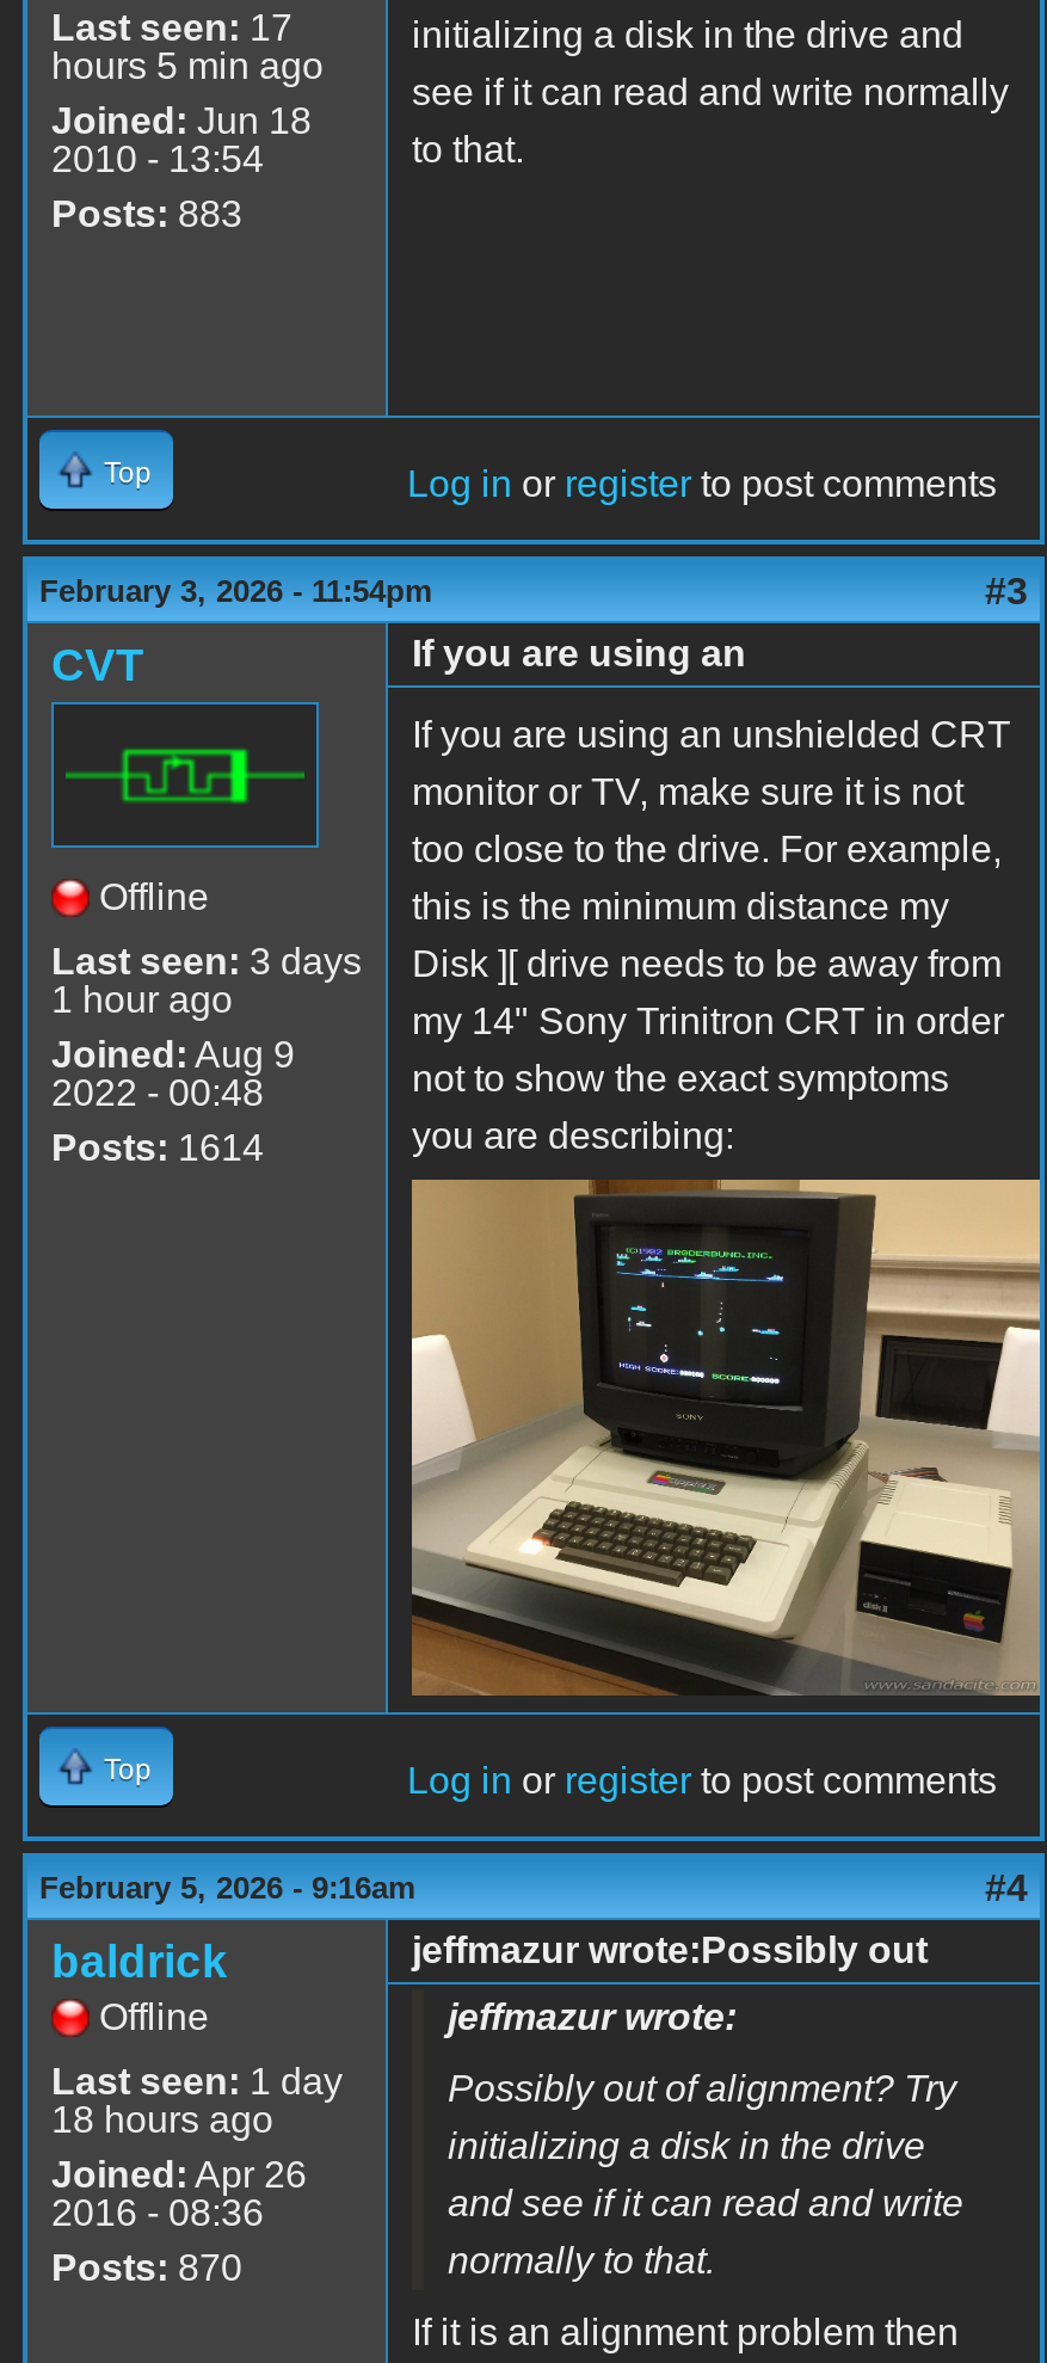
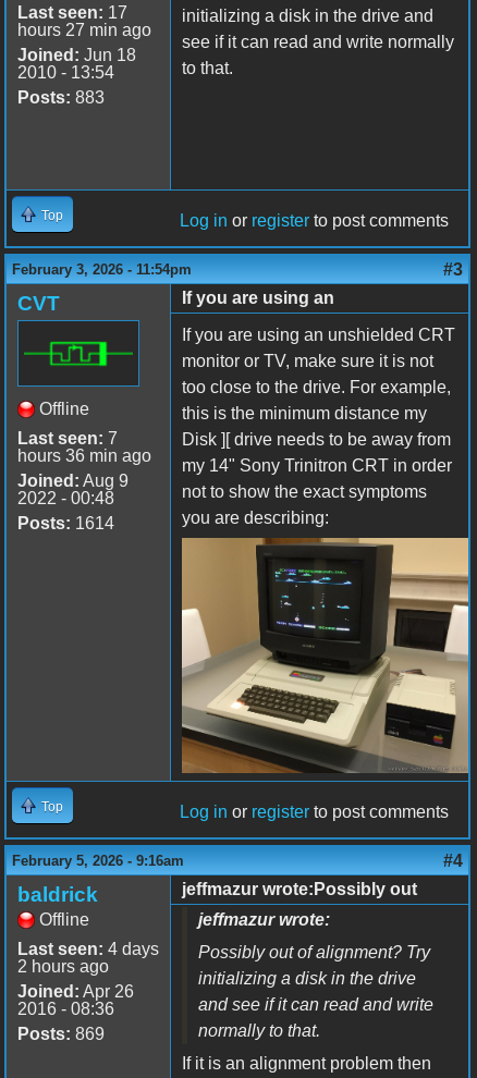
- hours 5 min ago
+ hours 27 min ago

- Last seen: 3 days
- 1 hour ago
+ Last seen: 7
+ hours 36 min ago

- Last seen: 1 day
+ Last seen: 4 days

- 18 hours ago
+ 2 hours ago

- Posts: 870
+ Posts: 869
